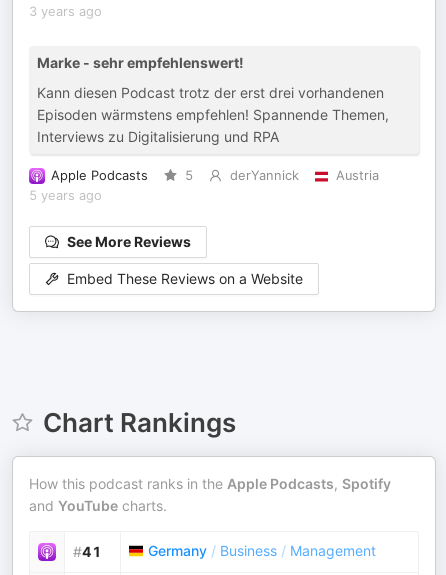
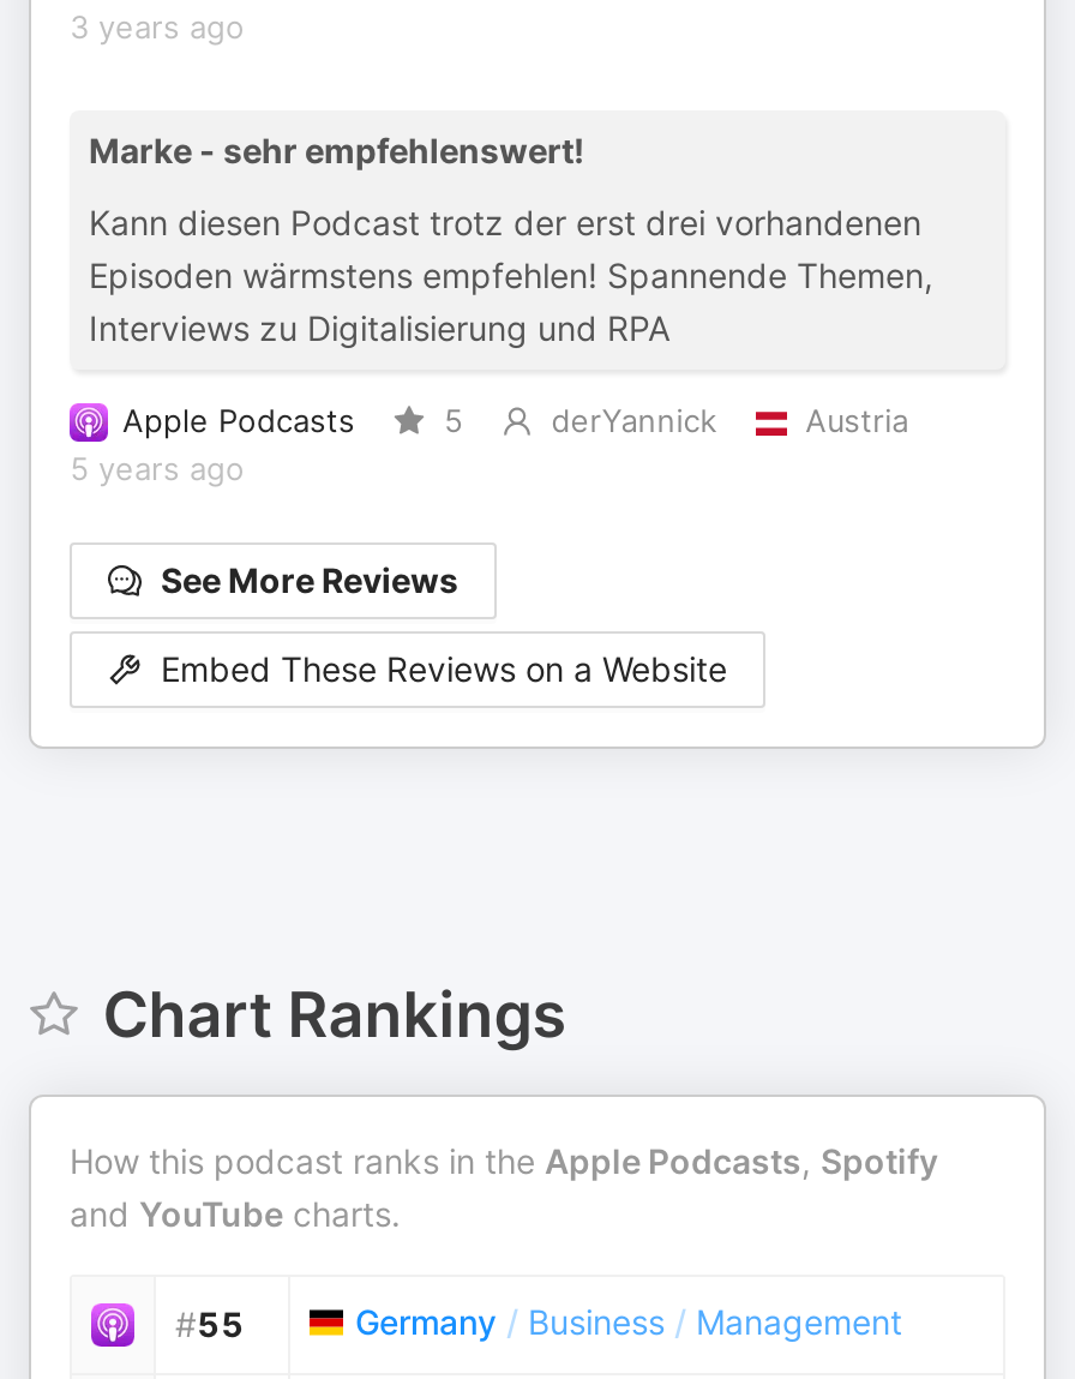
- #41
+ #55
